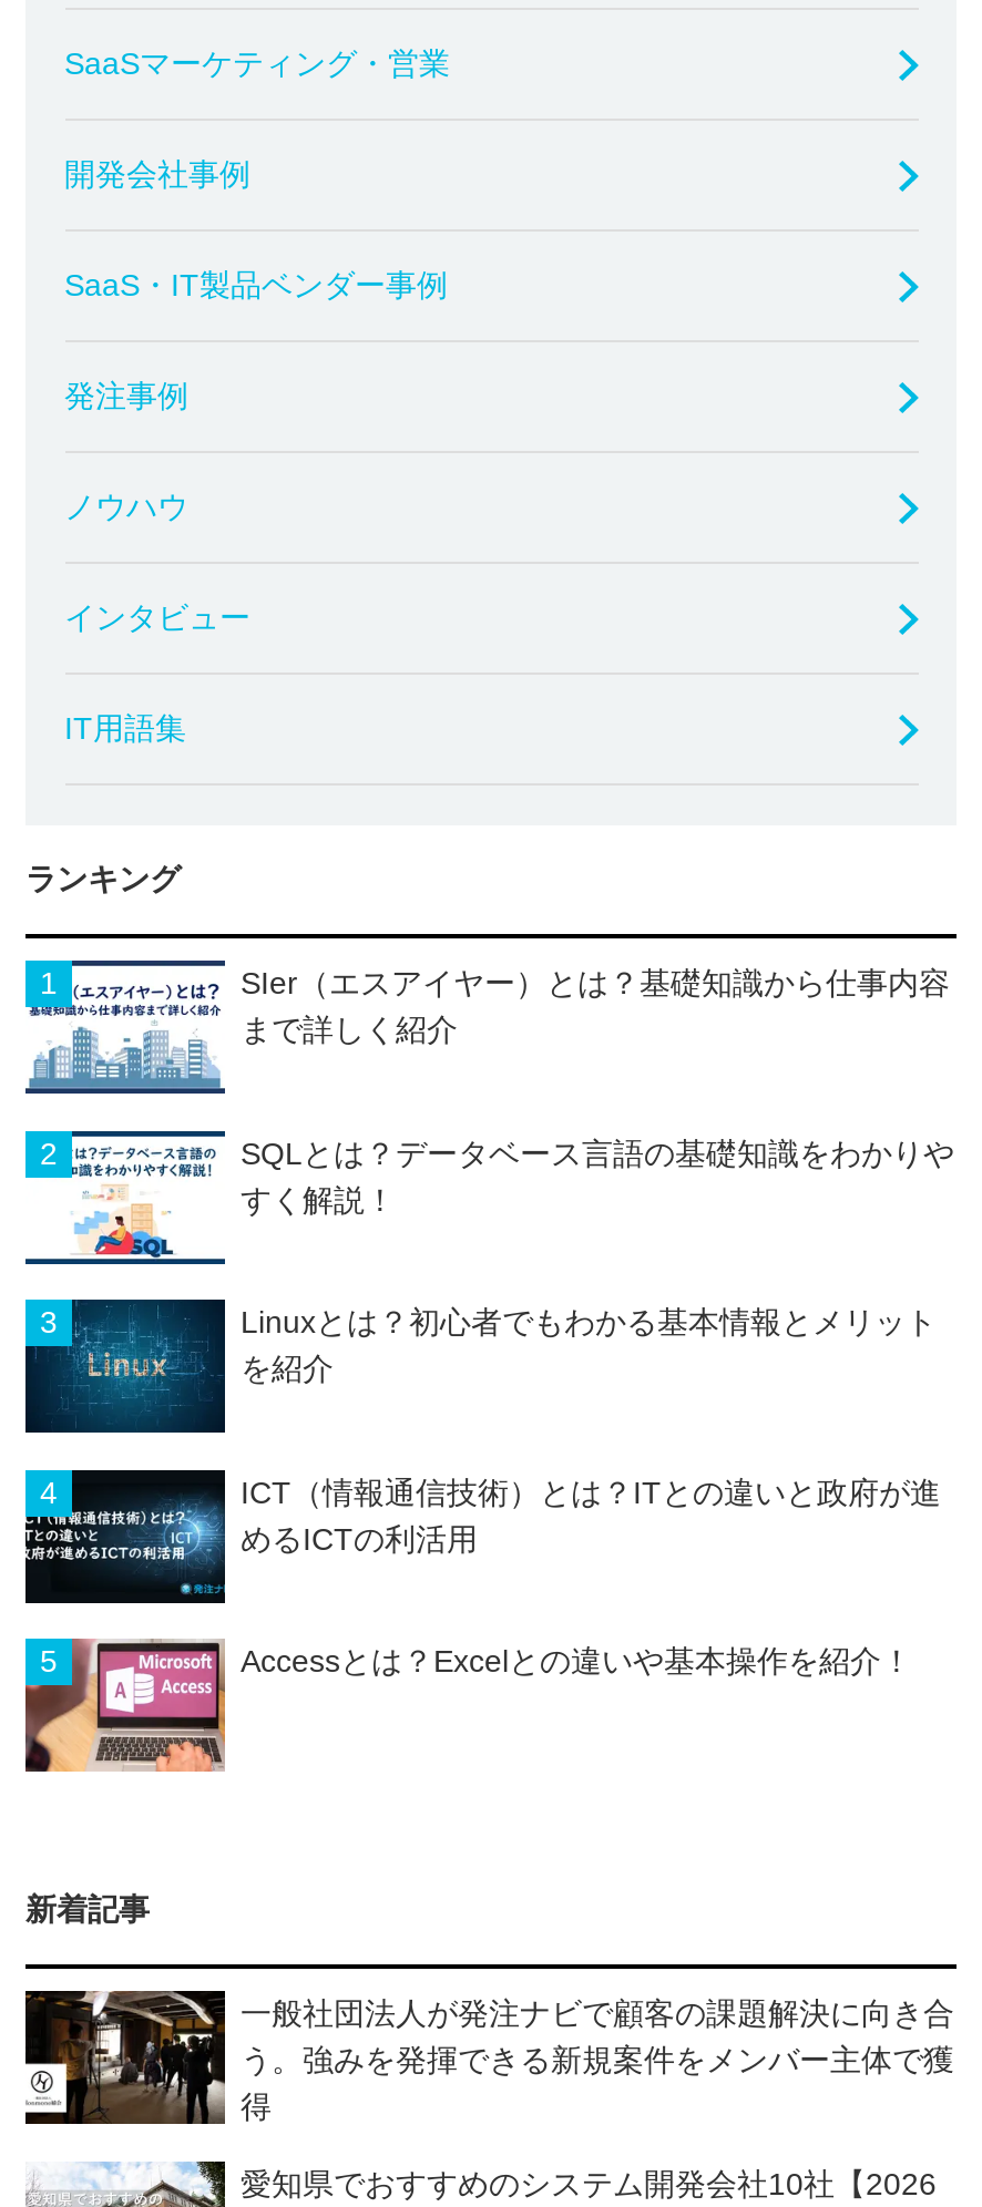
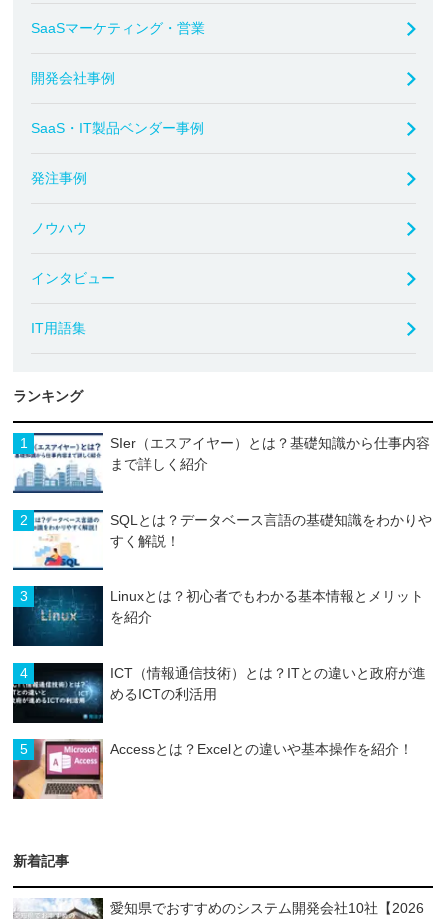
- [image]
- 一般社団法人が発注ナビで顧客の課題解決に向き合
- う。強みを発揮できる新規案件をメンバー主体で獲
- 得
